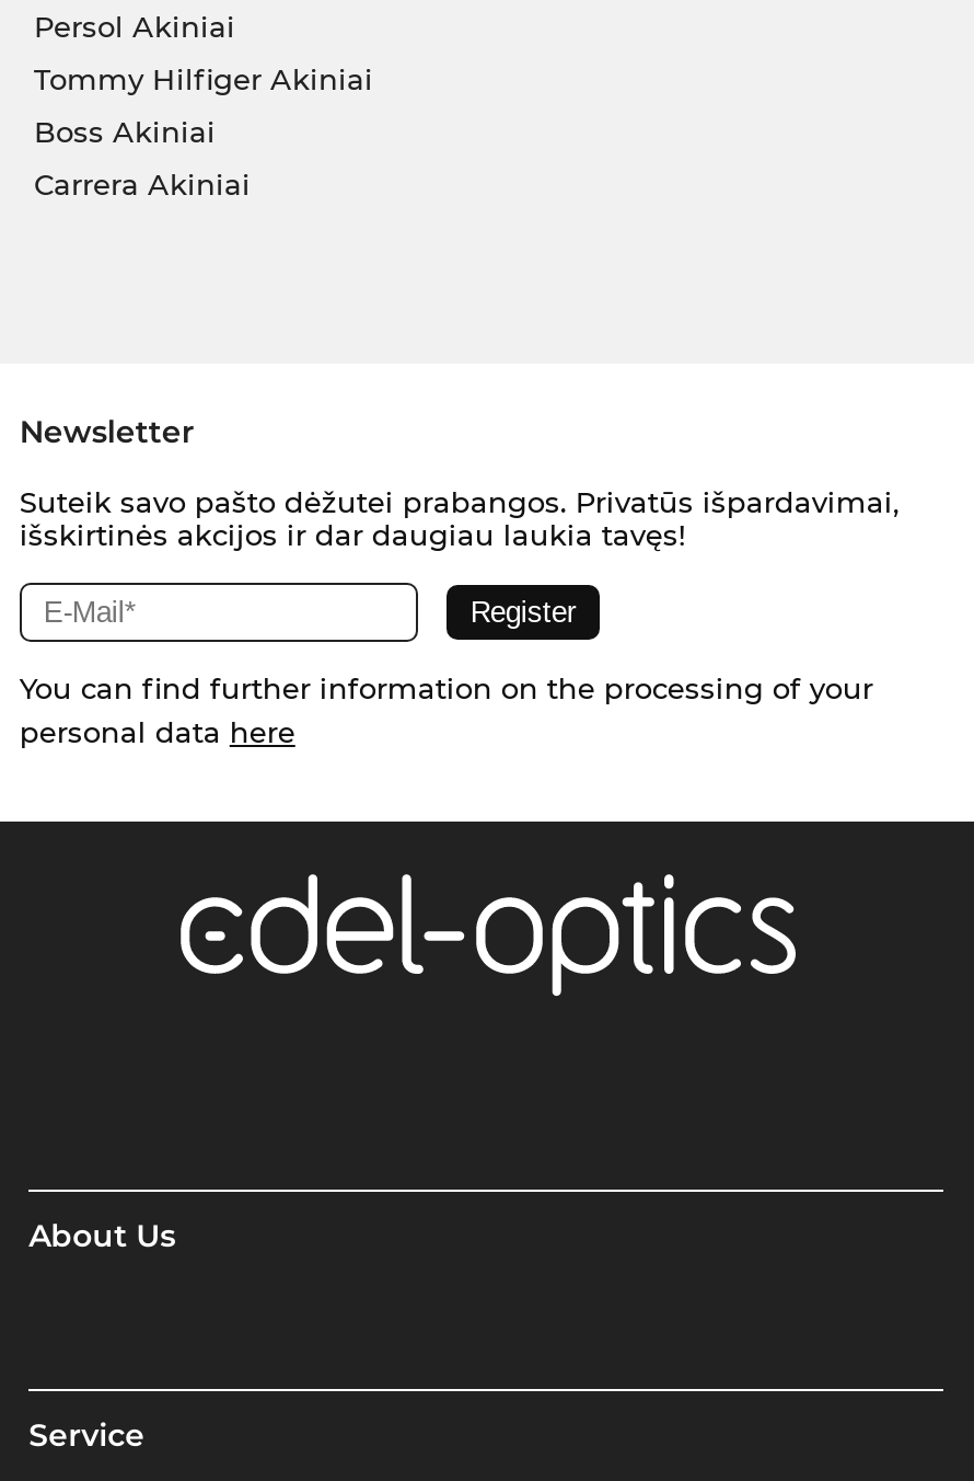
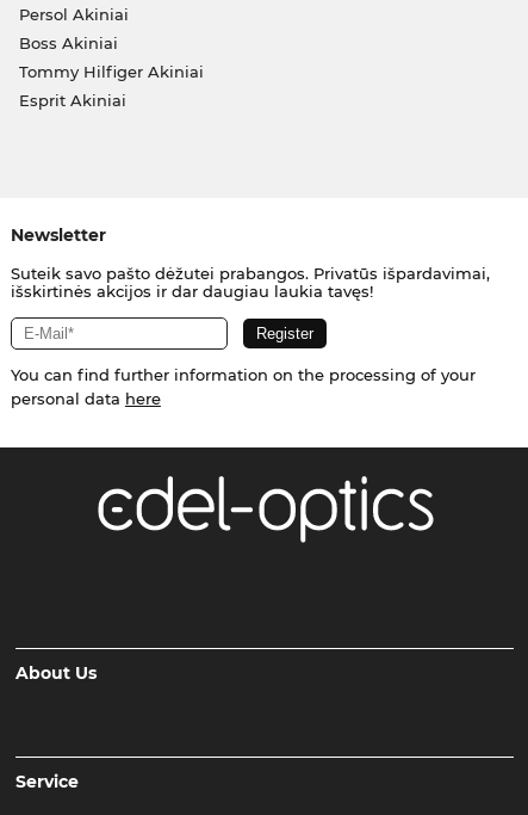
moved down: Tommy Hilfiger Akiniai

moved up: Boss Akiniai

- Carrera Akiniai
+ Esprit Akiniai
